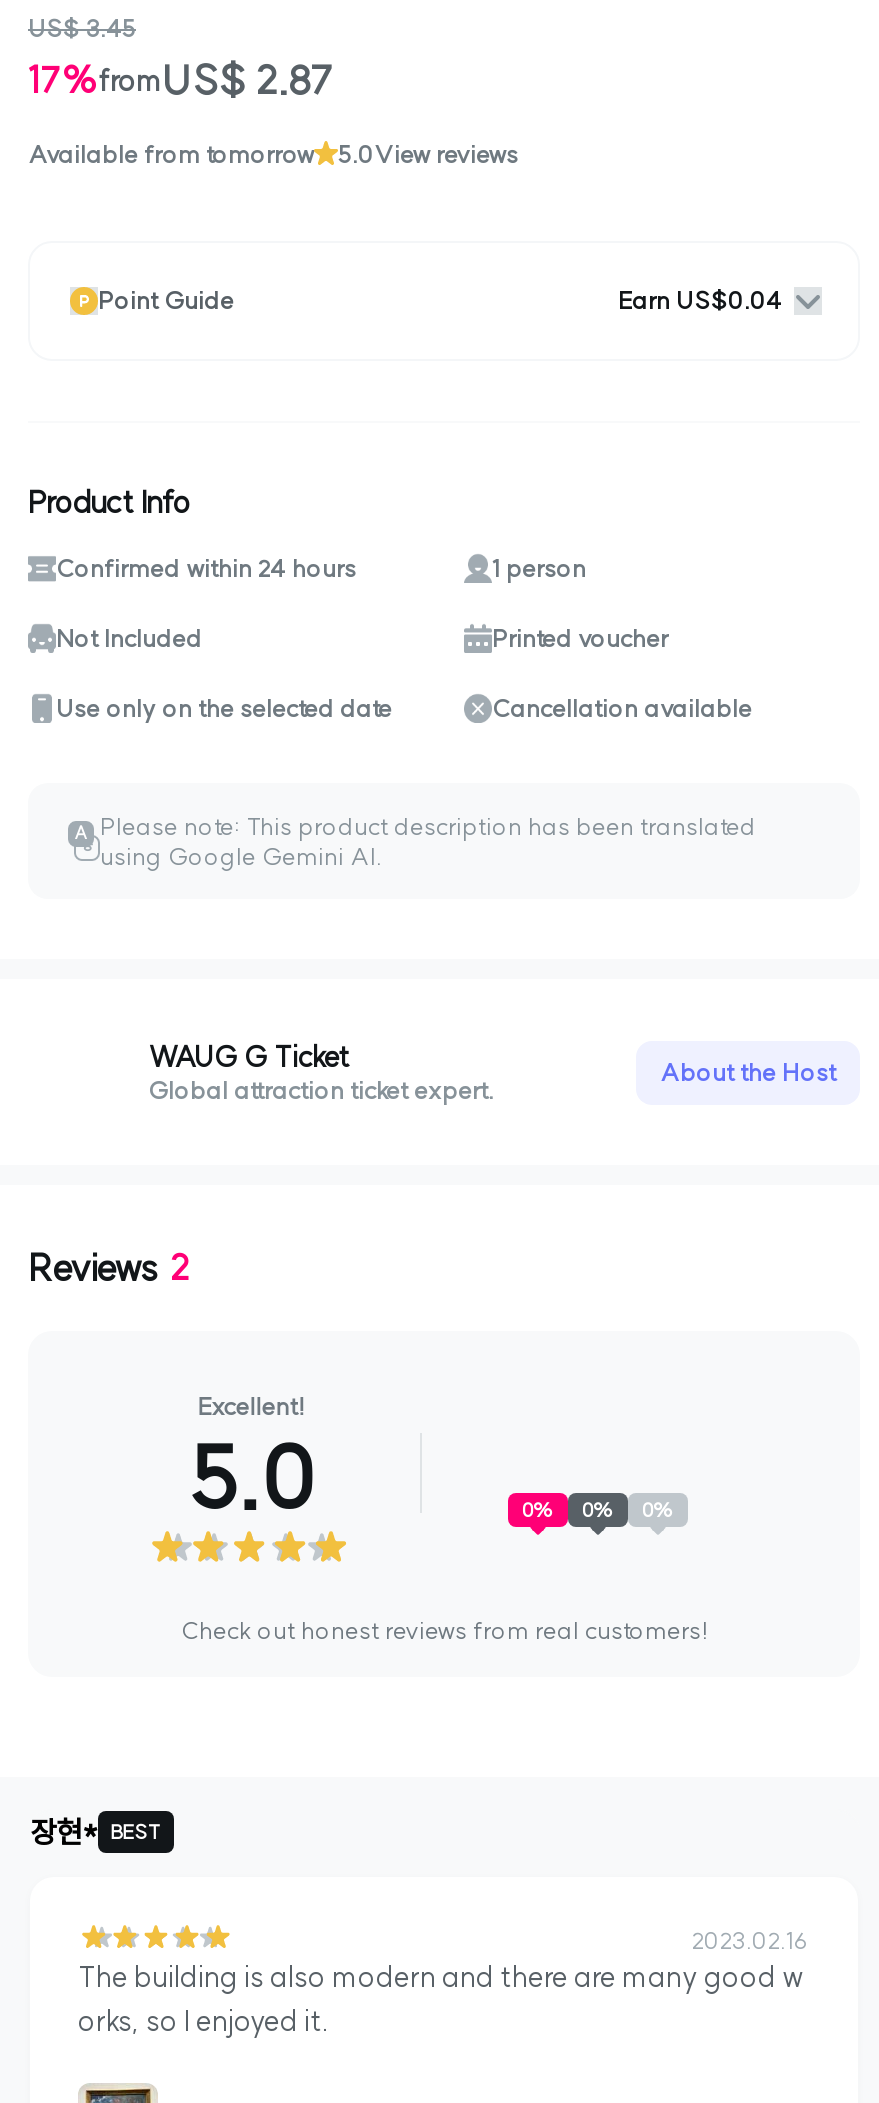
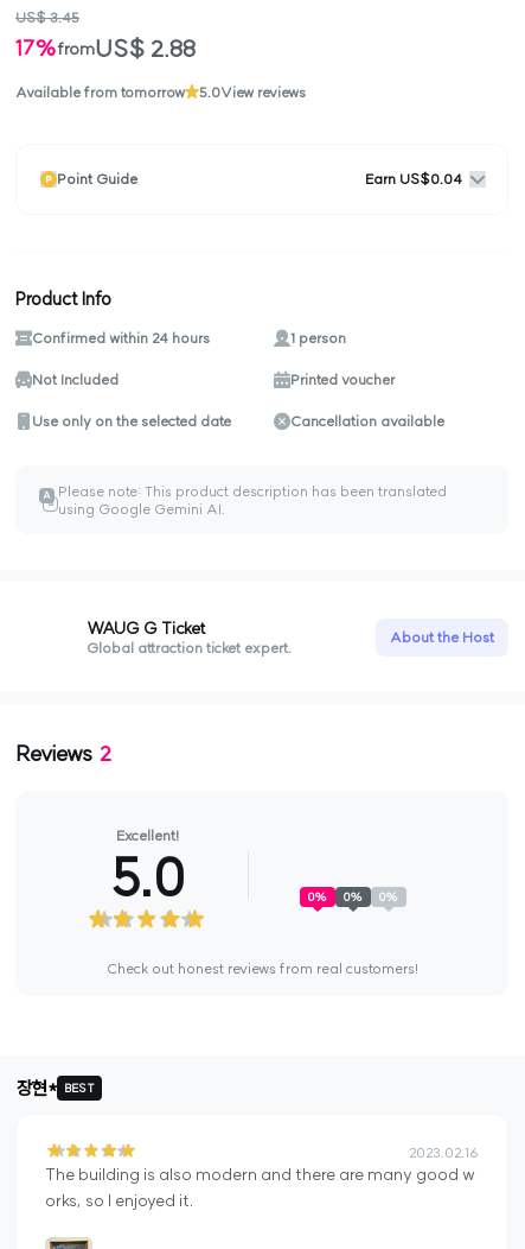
- 17% from US$ 2.87
+ 17% from US$ 2.88
